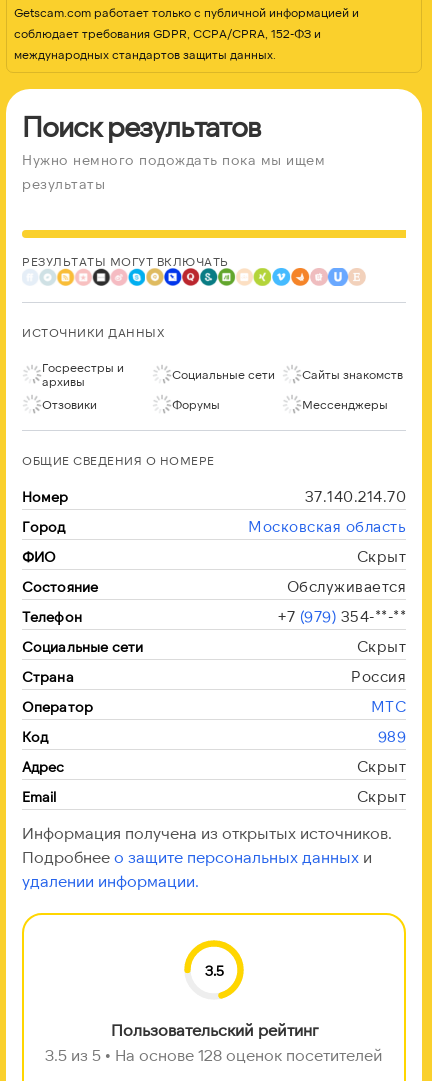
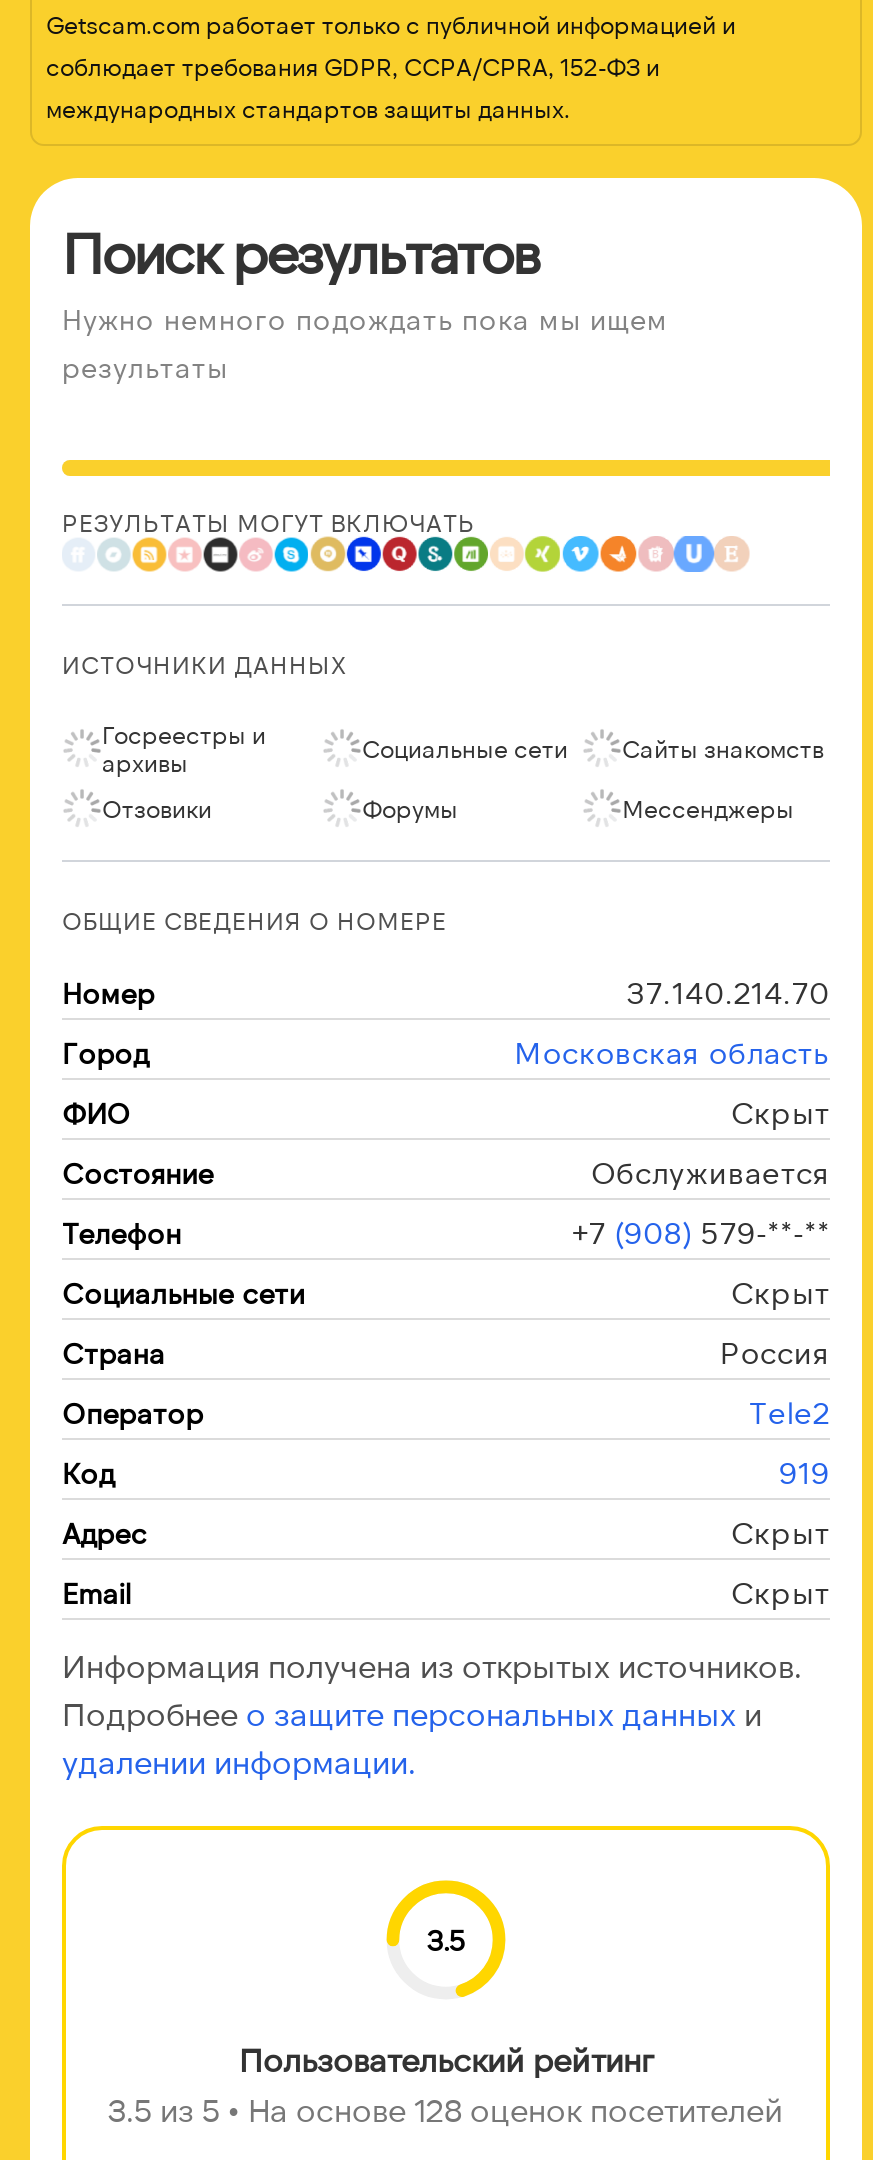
- +7 (979) 354-**-**
+ +7 (908) 579-**-**

- МТС
+ Tele2

- 989
+ 919
